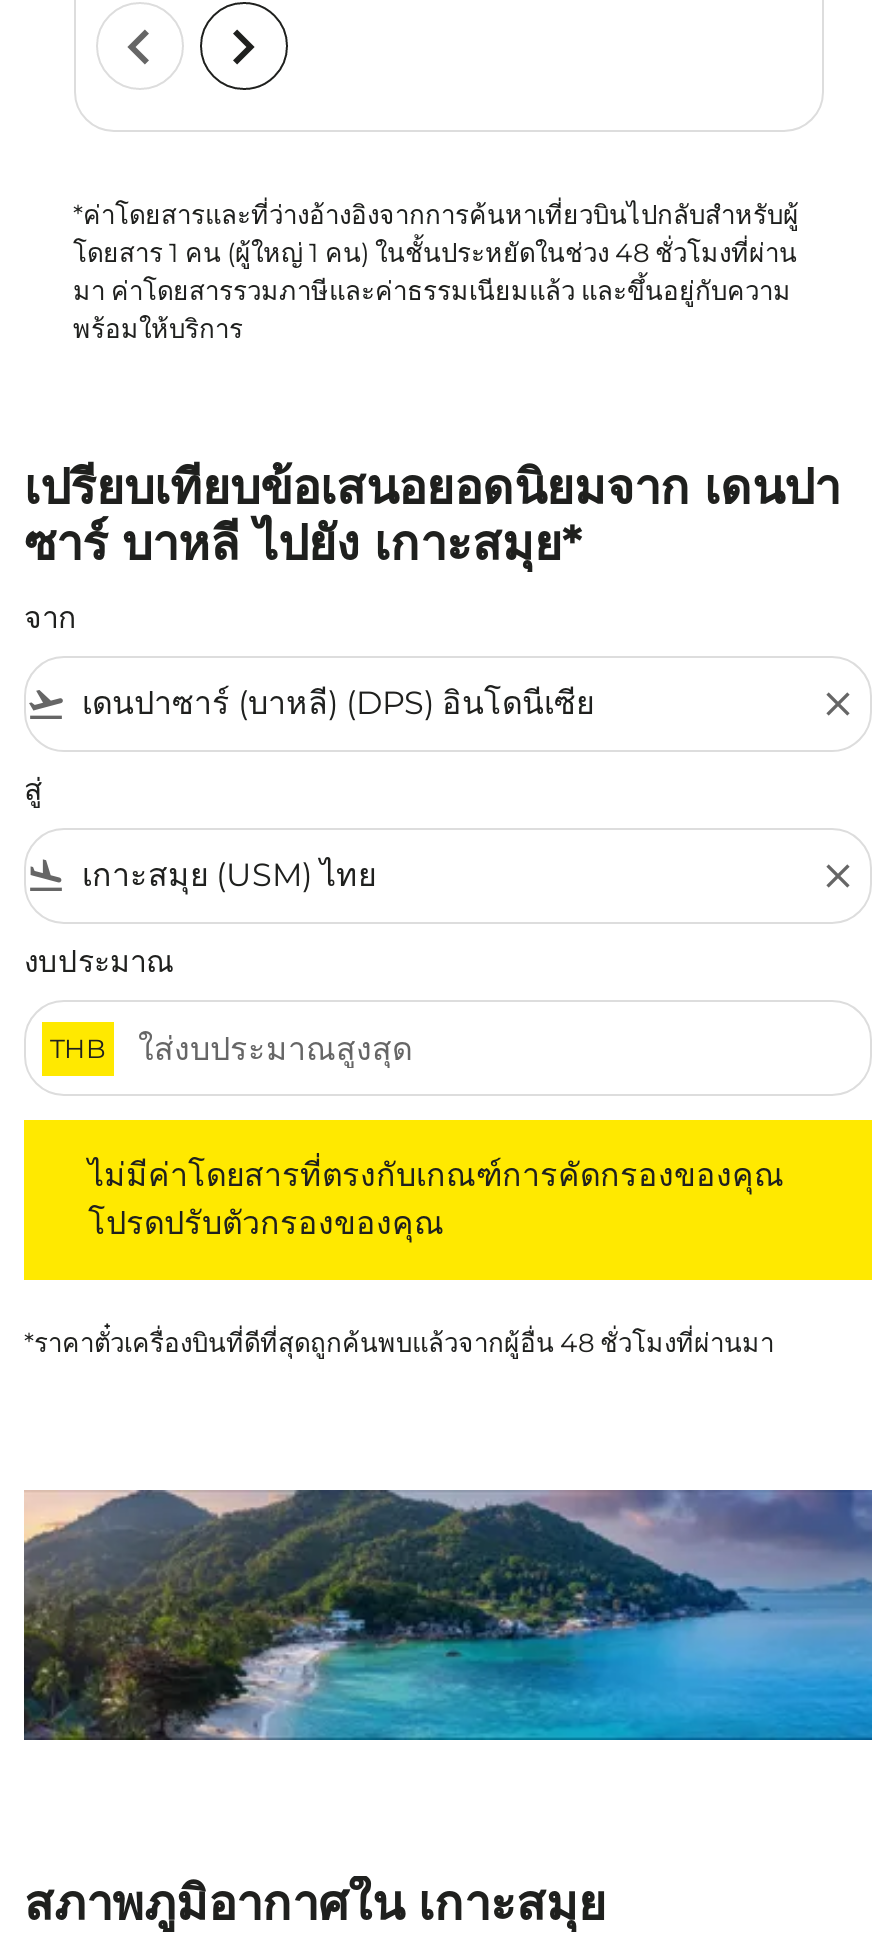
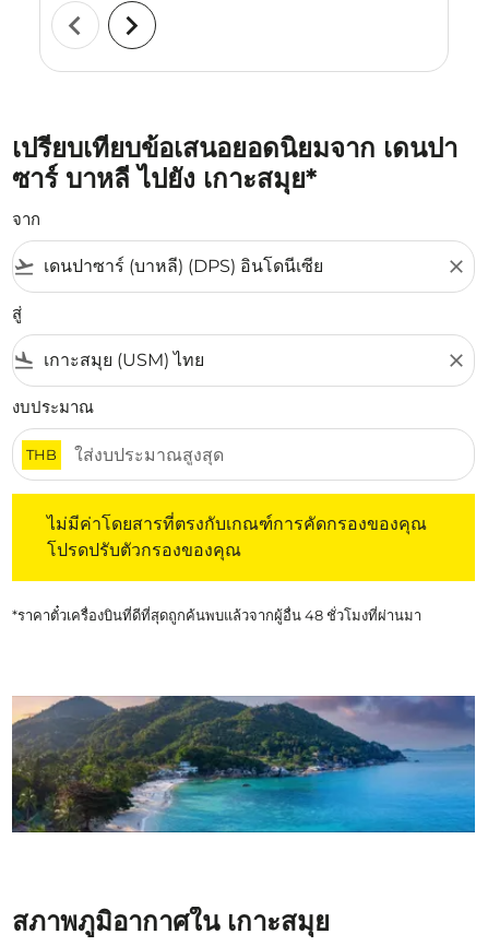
- *ค่าโดยสารและที่ว่างอ้างอิงจากการค้นหาเที่ยวบินไปกลับสำหรับผู้
- โดยสาร 1 คน (ผู้ใหญ่ 1 คน) ในชั้นประหยัดในช่วง 48 ชั่วโมงที่ผ่าน
- มา ค่าโดยสารรวมภาษีและค่าธรรมเนียมแล้ว และขึ้นอยู่กับความ
- พร้อมให้บริการ
